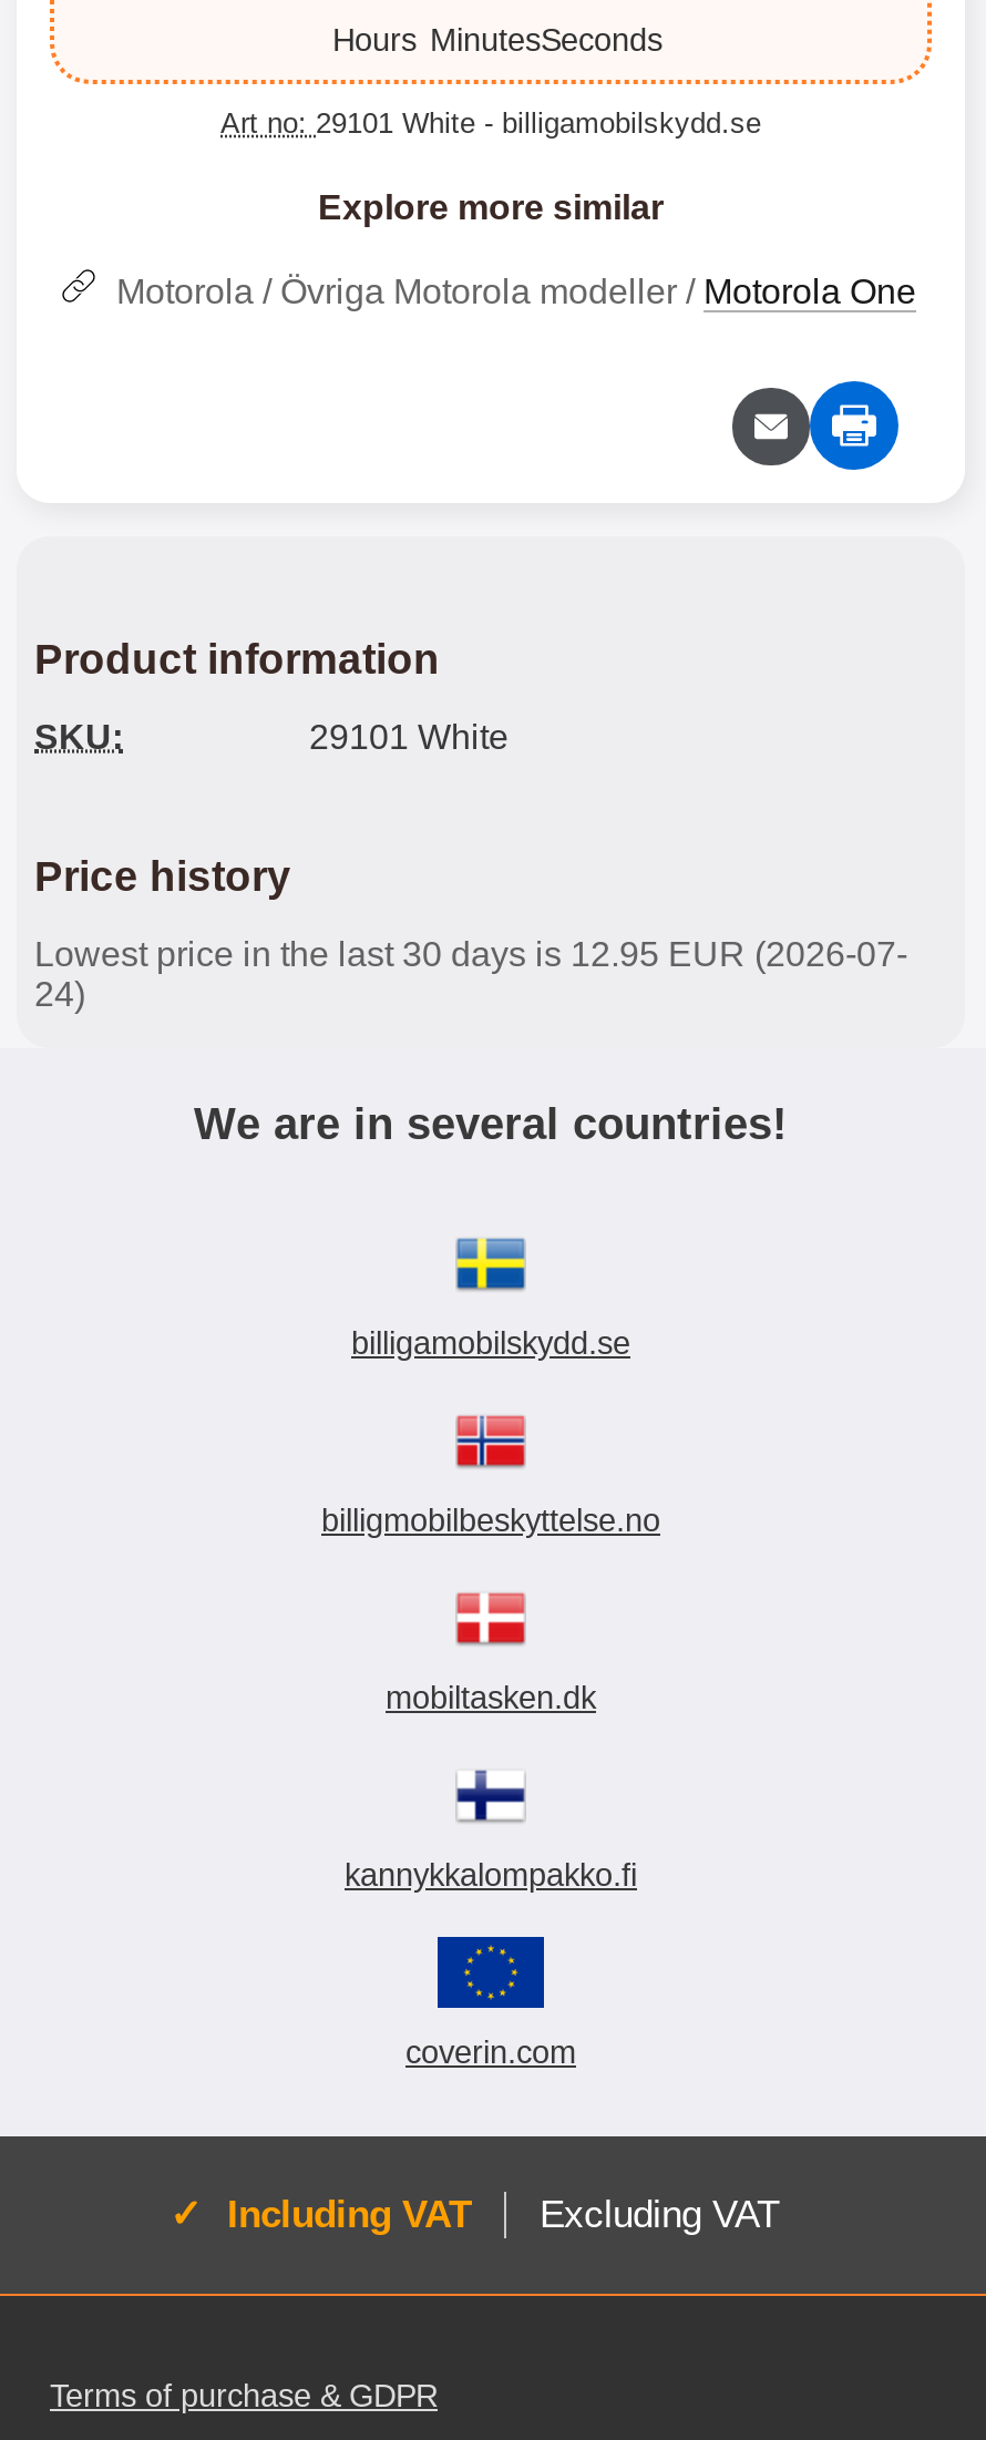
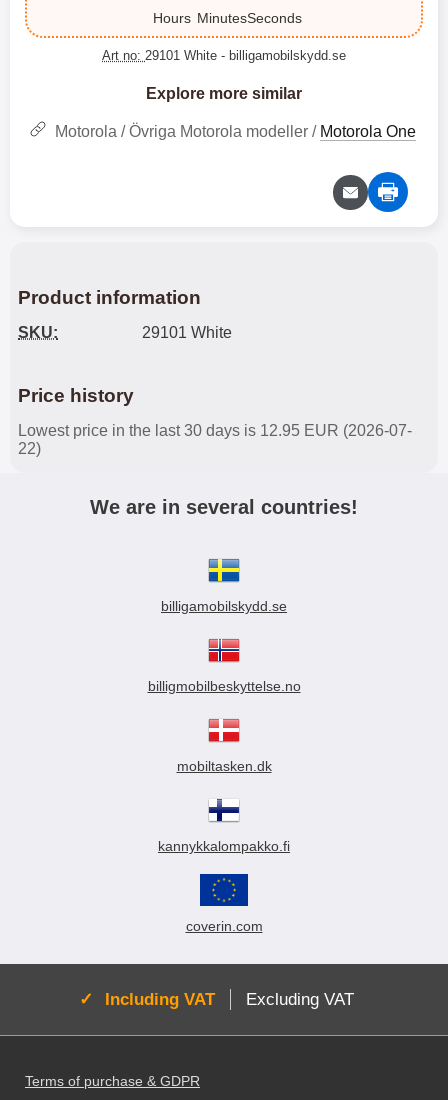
- 24)
+ 22)
